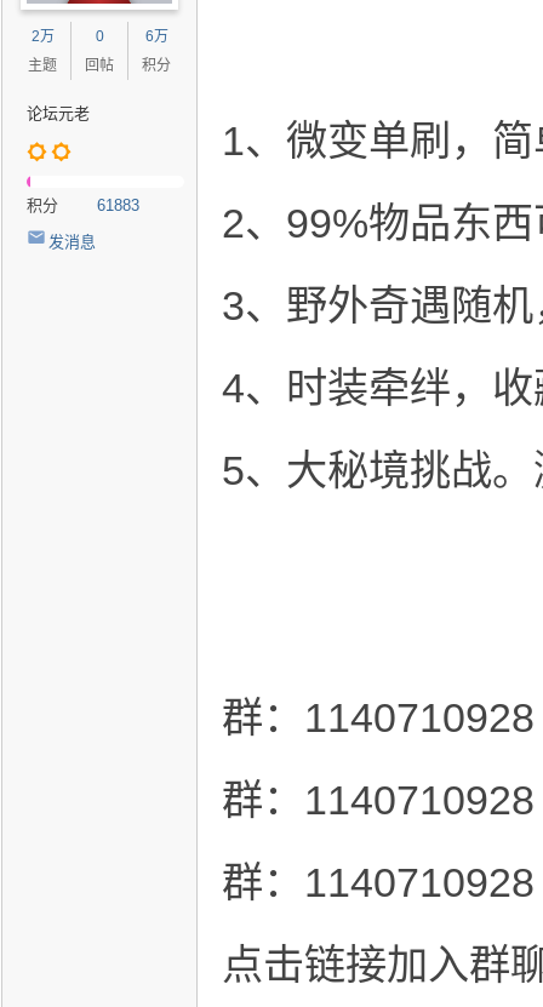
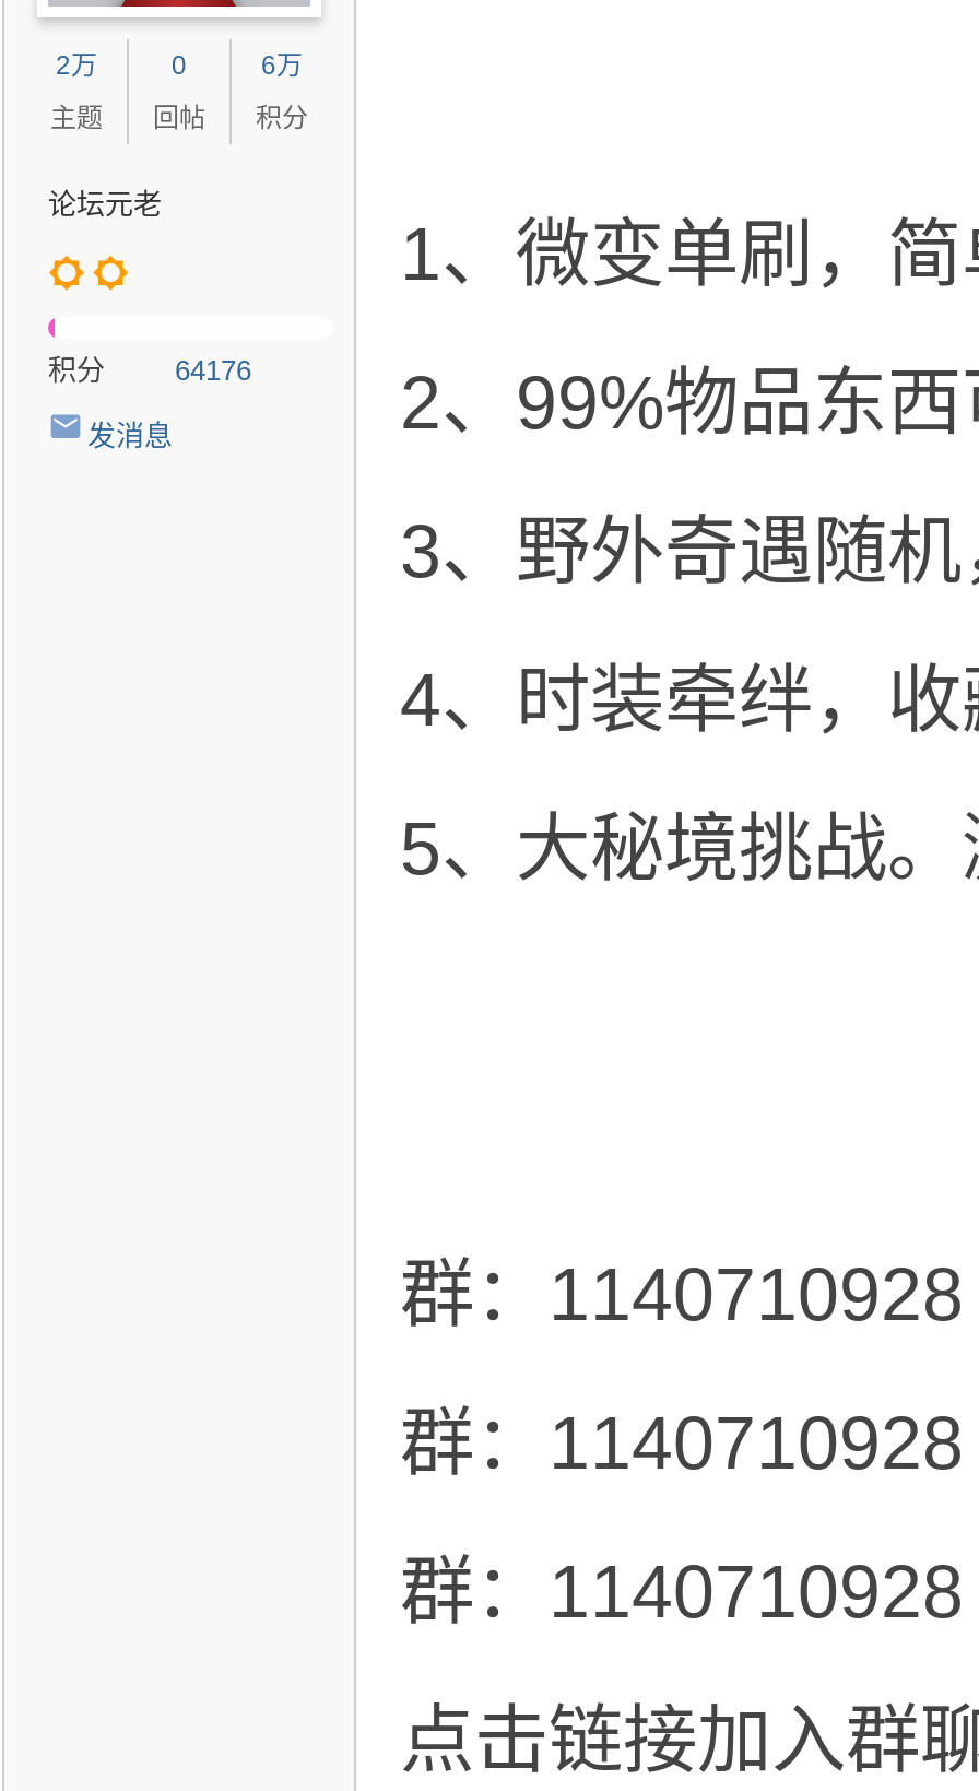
- 61883
+ 64176
